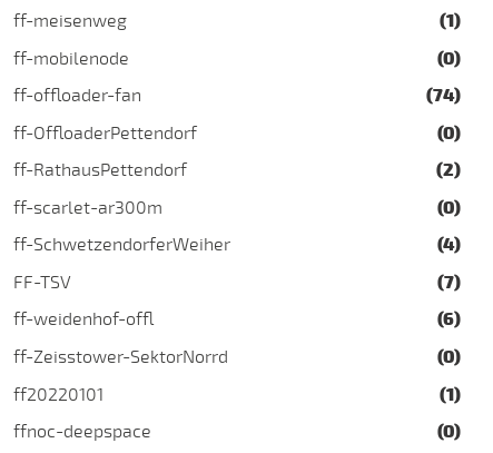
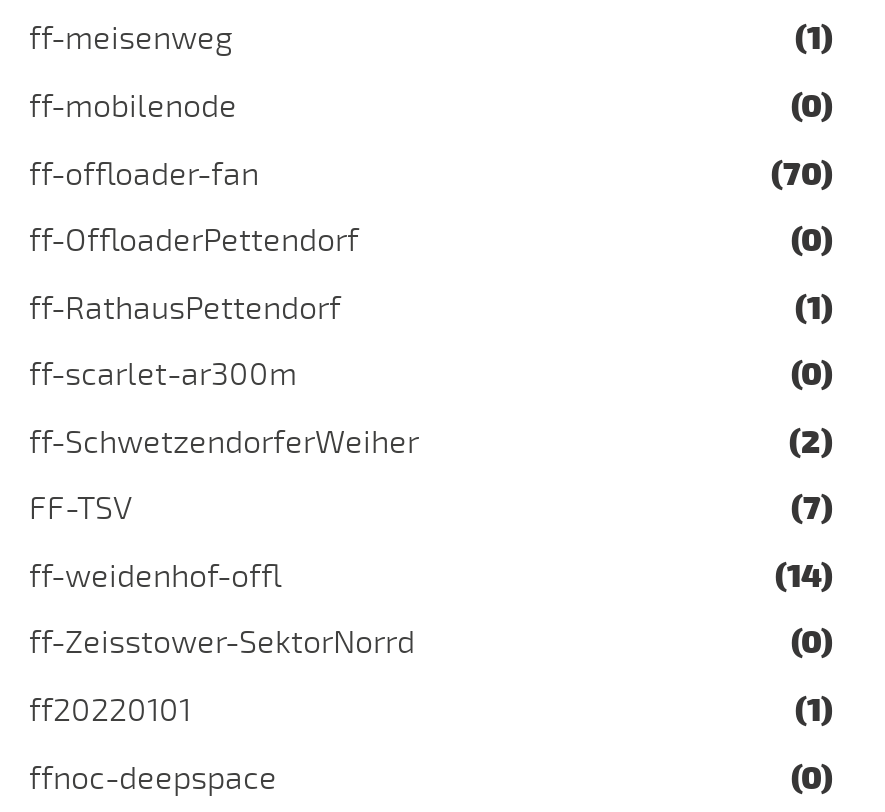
- (74)
+ (70)

- (2)
+ (1)

- (4)
+ (2)

- (6)
+ (14)
